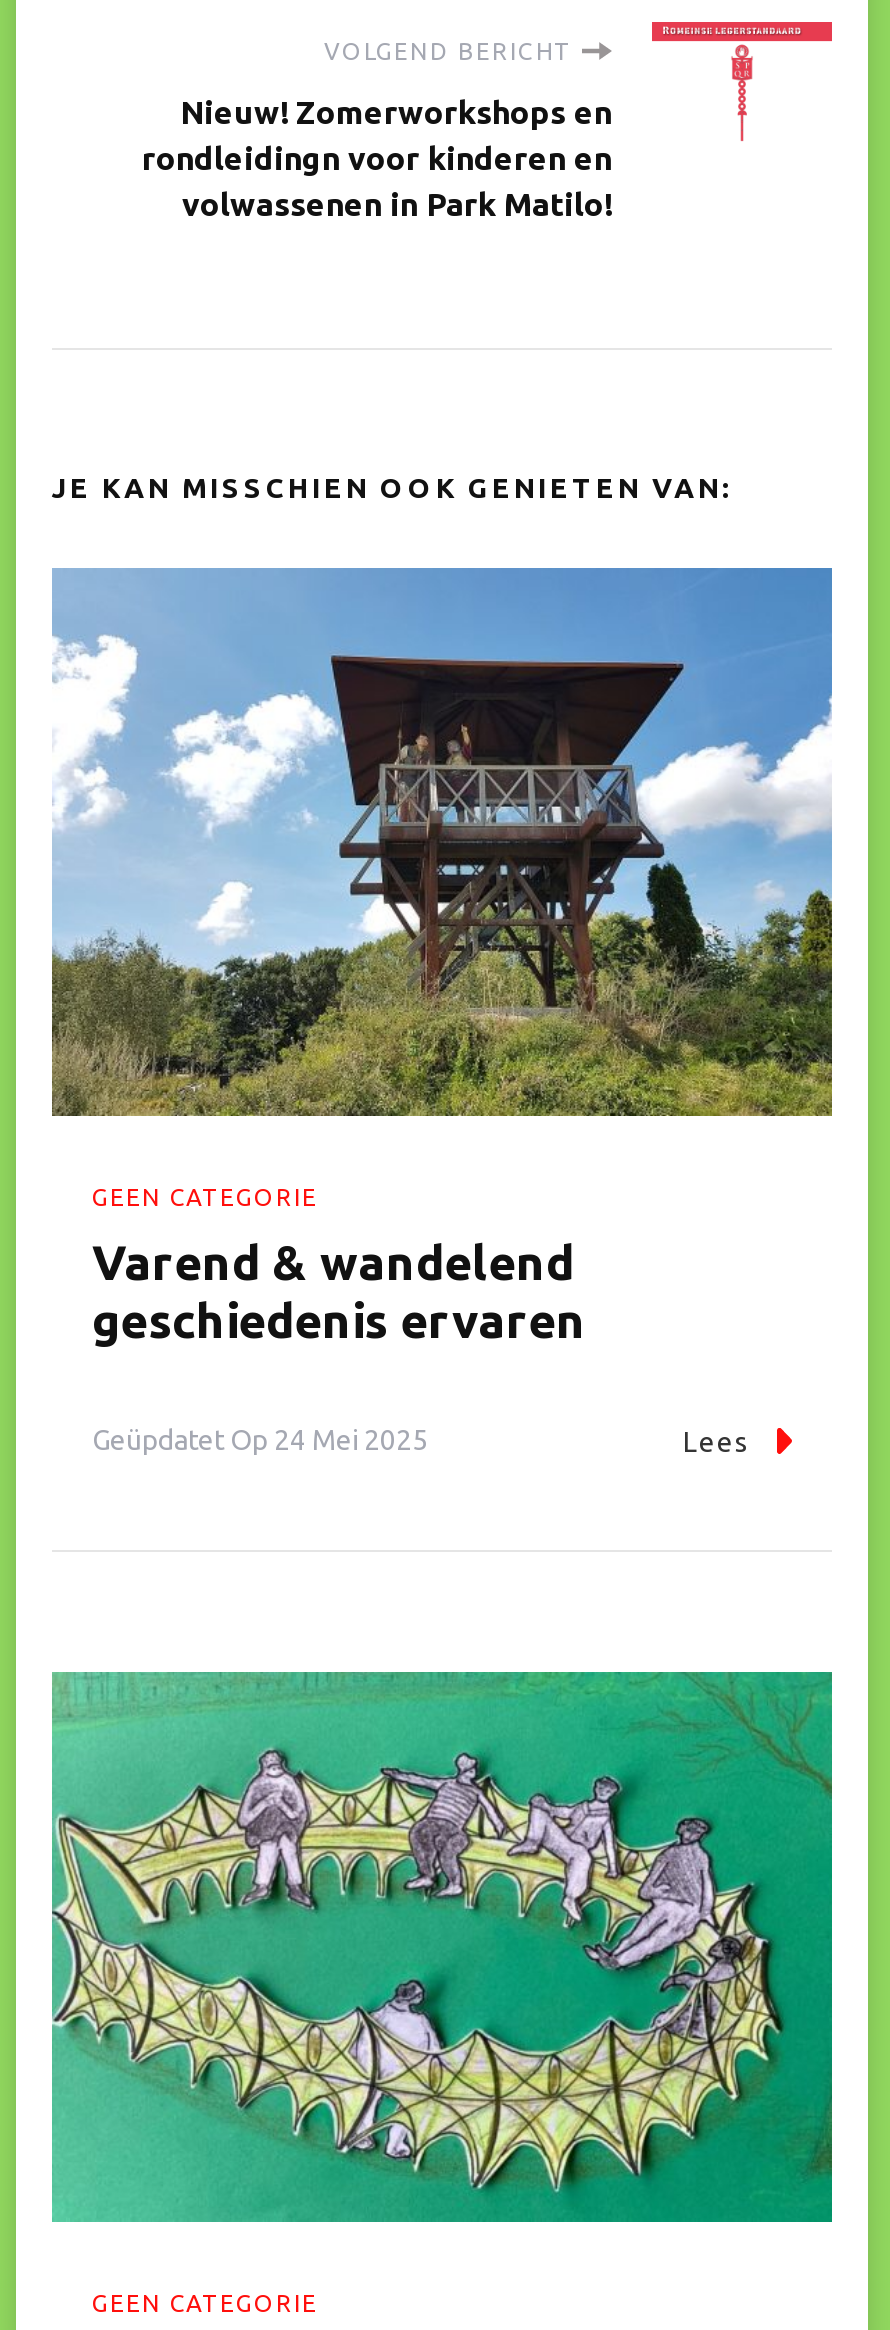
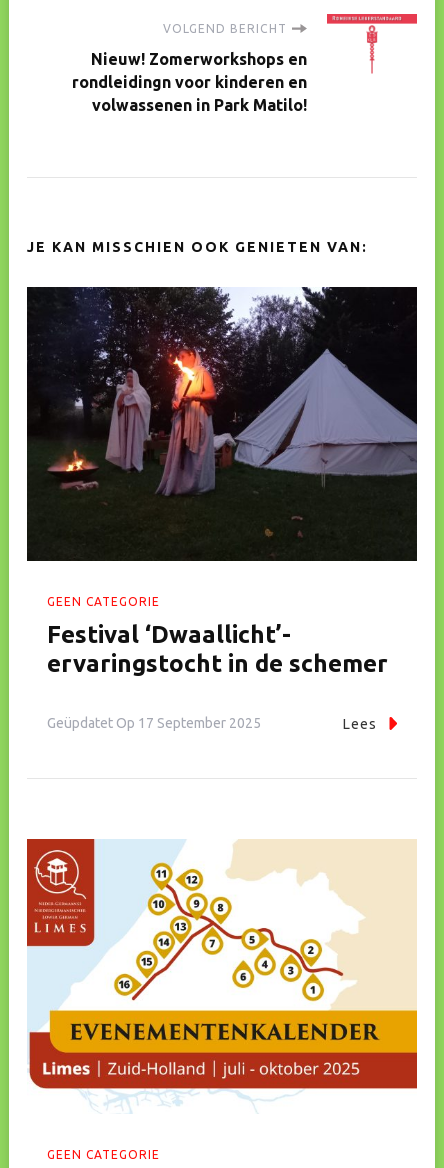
- [image]
+ [image]

- Varend & wandelend
- geschiedenis ervaren
+ Festival ‘Dwaallicht’-
+ ervaringstocht in de schemer

- Geüpdatet Op 24 Mei 2025
+ Geüpdatet Op 17 September 2025

- [image]
+ [image]
